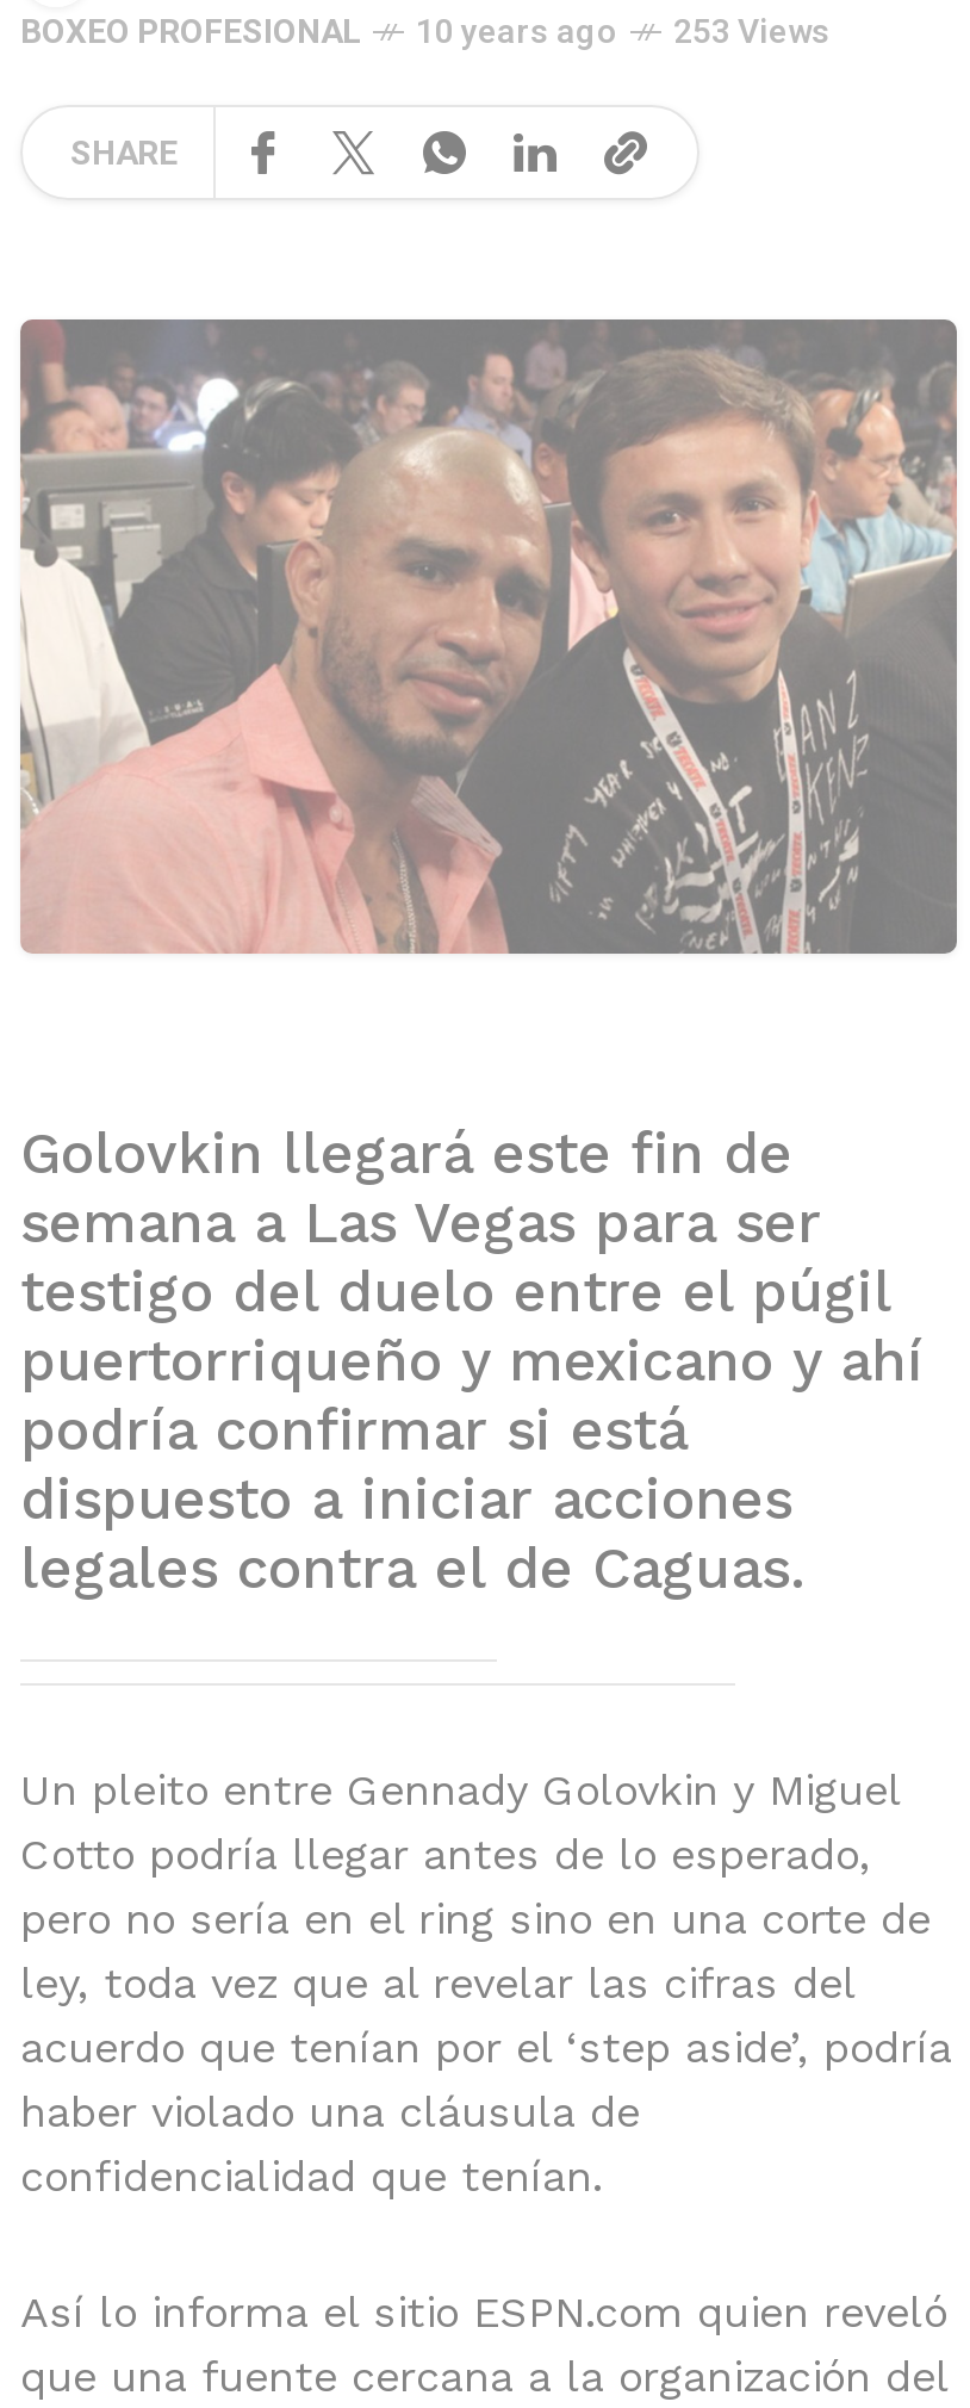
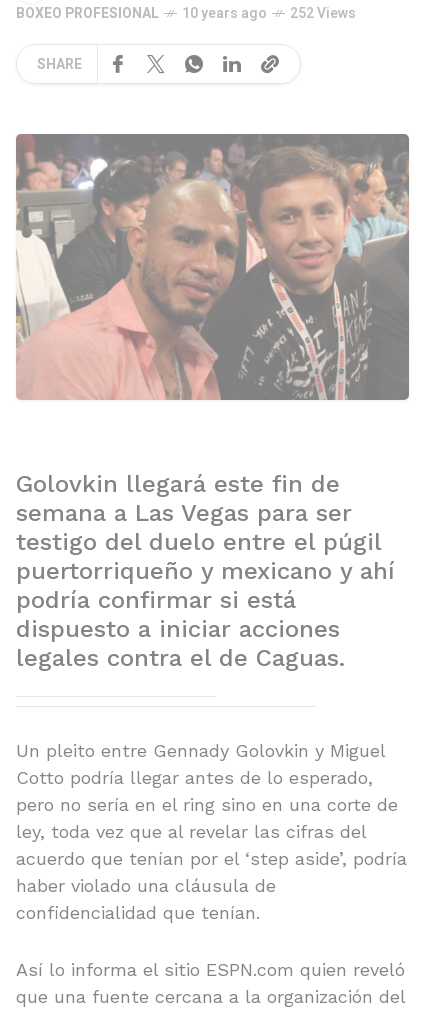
- BOXEO PROFESIONAL 10 years ago 253 Views
+ BOXEO PROFESIONAL 10 years ago 252 Views
